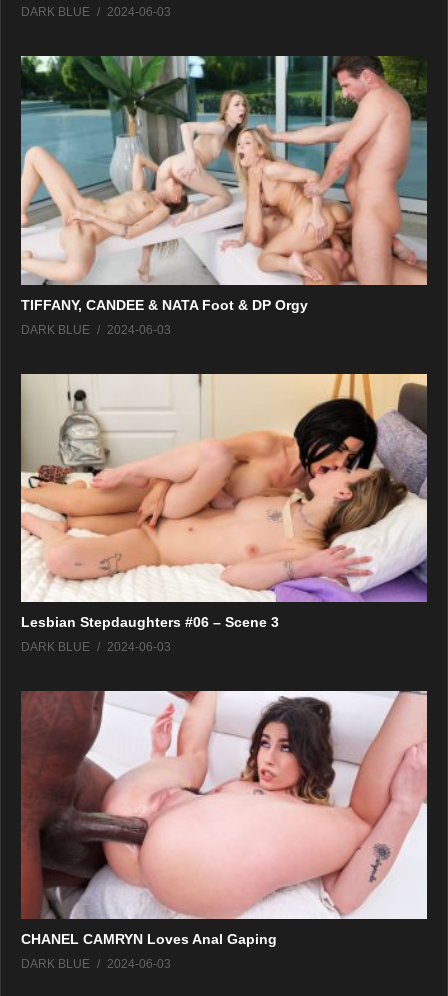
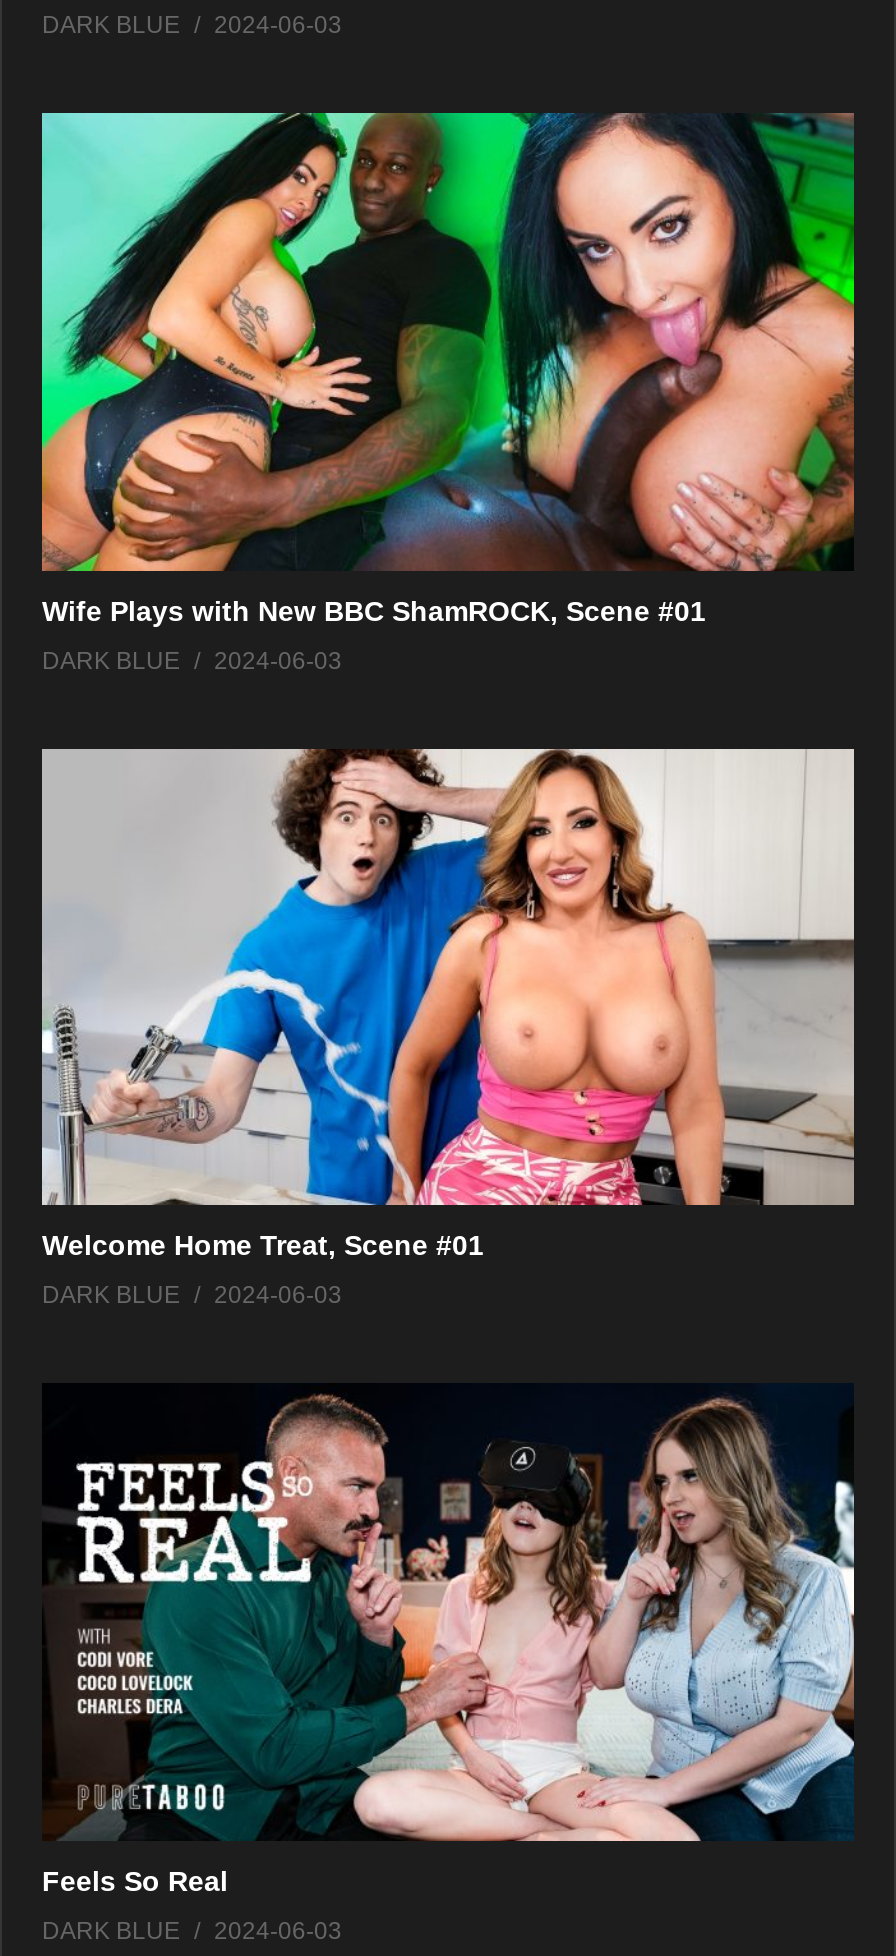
- [image]
- TIFFANY, CANDEE & NATA Foot & DP Orgy
+ [image]
+ Wife Plays with New BBC ShamROCK, Scene #01

- [image]
- Lesbian Stepdaughters #06 – Scene 3
+ [image]
+ Welcome Home Treat, Scene #01

- [image]
- CHANEL CAMRYN Loves Anal Gaping
+ [image]
+ Feels So Real
